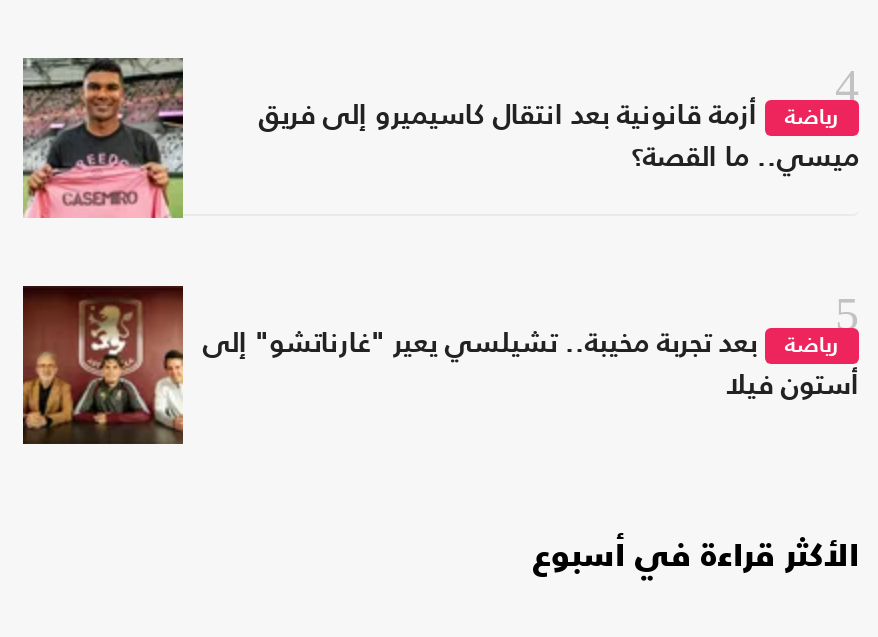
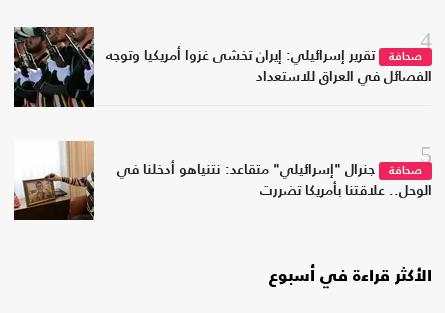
- [image]
- رياضة
- أزمة قانونية بعد انتقال كاسيميرو إلى فريق
+ [image]
+ صحافة
+ تقرير إسرائيلي: إيران تخشى غزوا أمريكيا وتوجه

- ميسي.. ما القصة؟
+ الفصائل في العراق للاستعداد

- [image]
- رياضة
- بعد تجربة مخيبة.. تشيلسي يعير "غارناتشو" إلى
+ [image]
+ صحافة
+ جنرال "إسرائيلي" متقاعد: نتنياهو أدخلنا في

- أستون فيلا
+ الوحل.. علاقتنا بأمريكا تضررت
